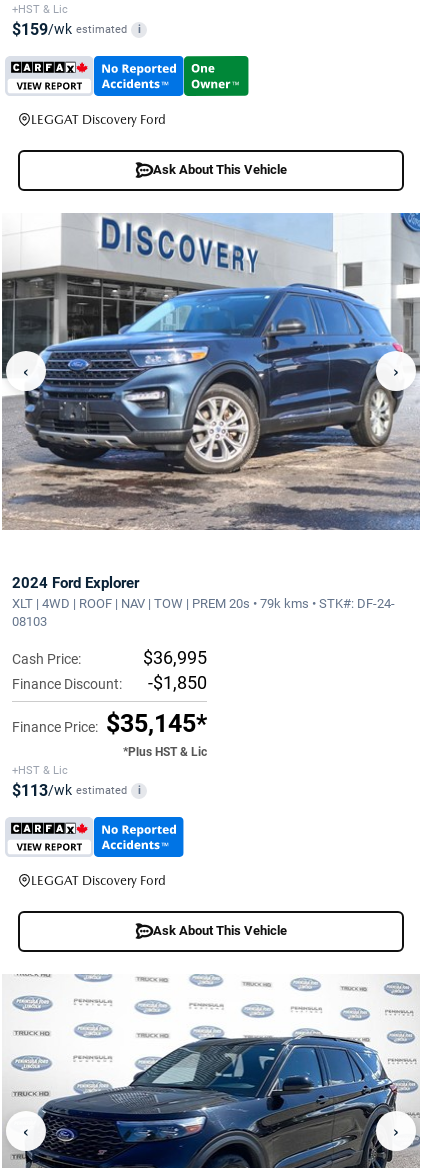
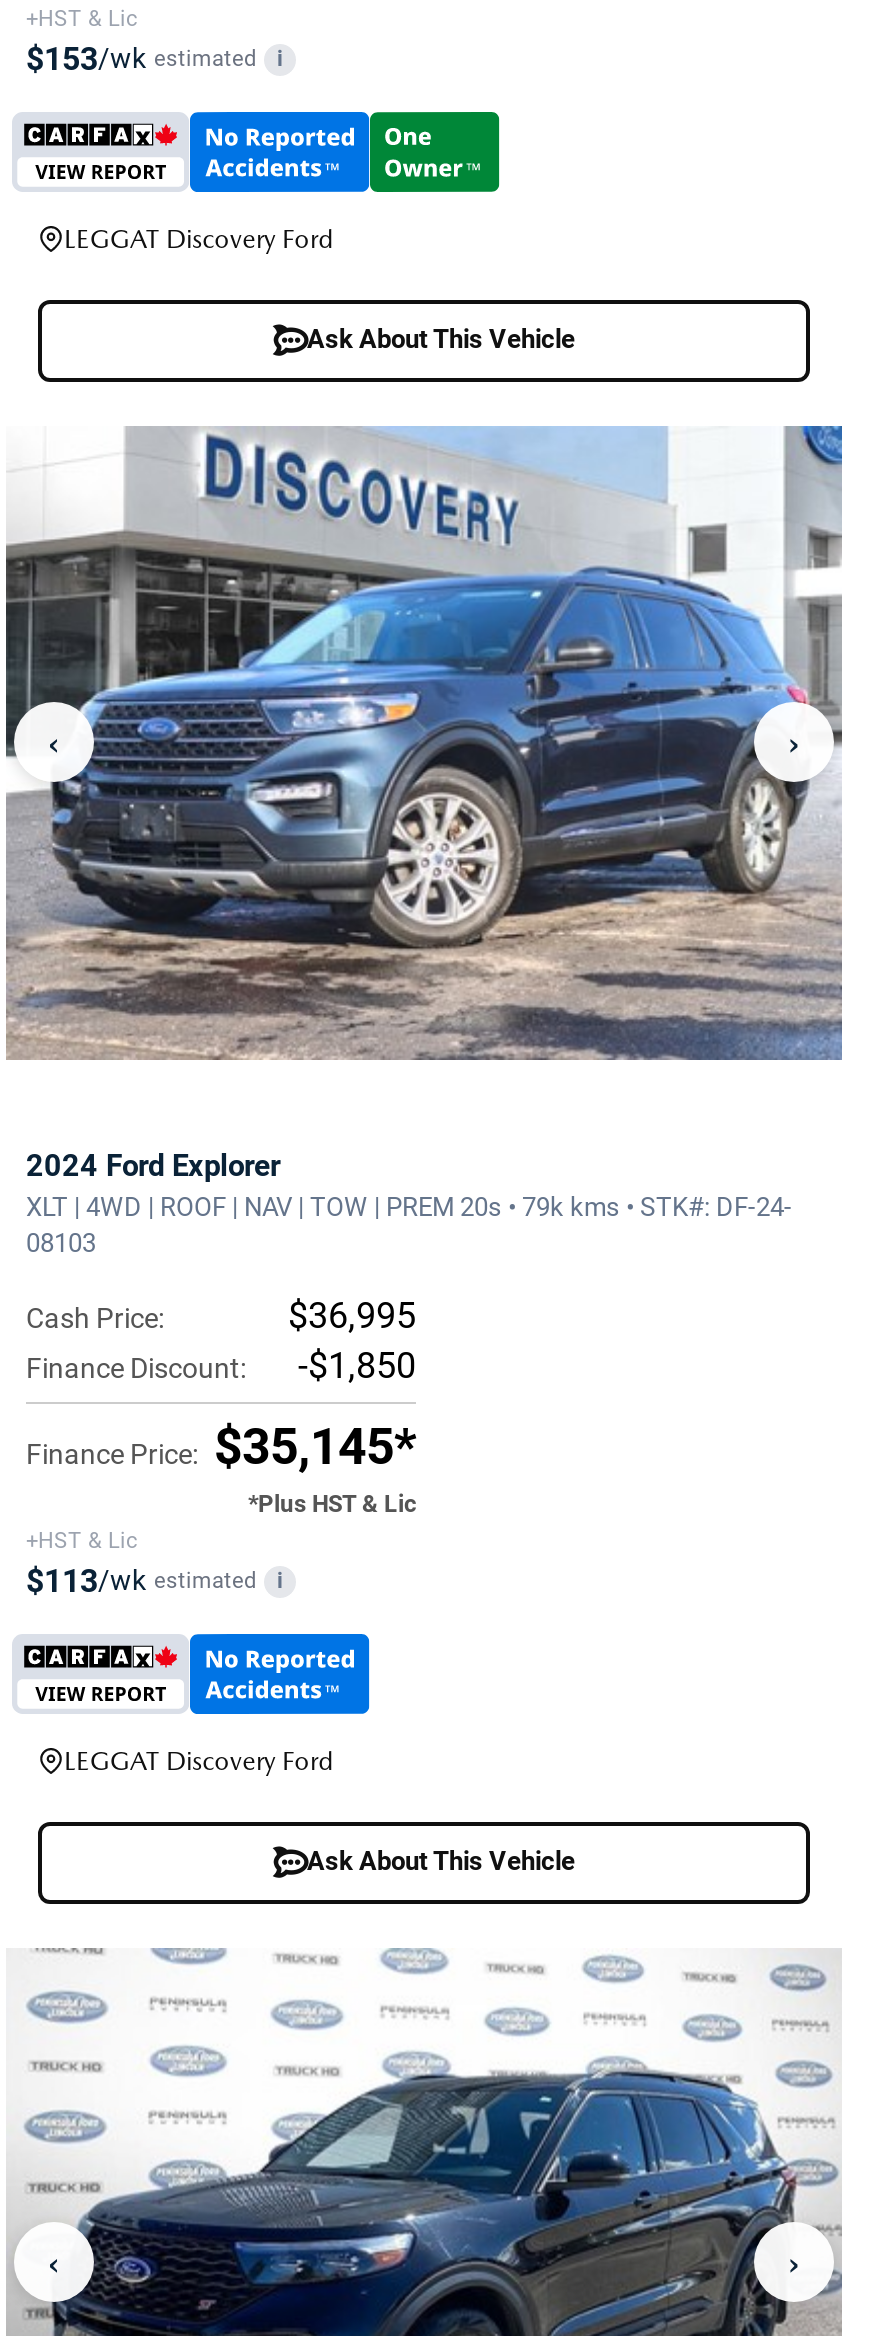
- $159/wk estimated i
+ $153/wk estimated i
